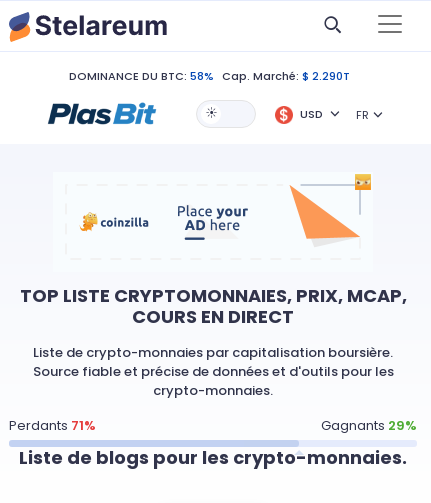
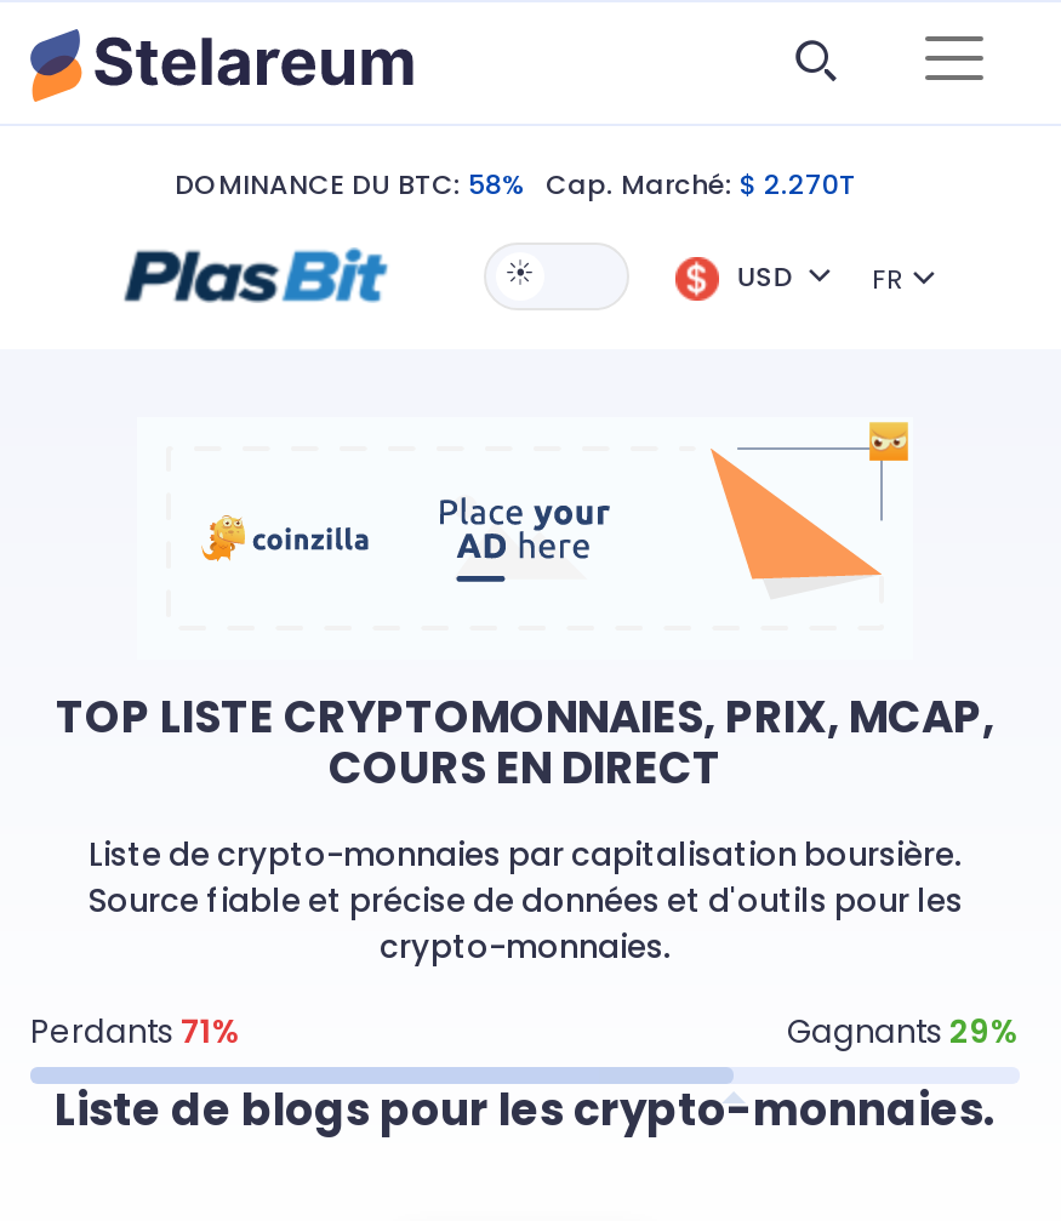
- DOMINANCE DU BTC: 58% Cap. Marché: $ 2.290T
+ DOMINANCE DU BTC: 58% Cap. Marché: $ 2.270T
